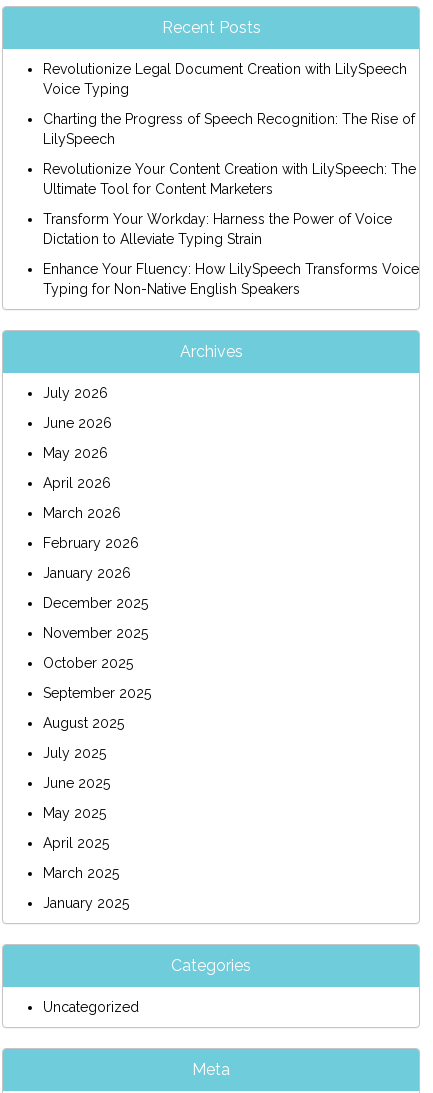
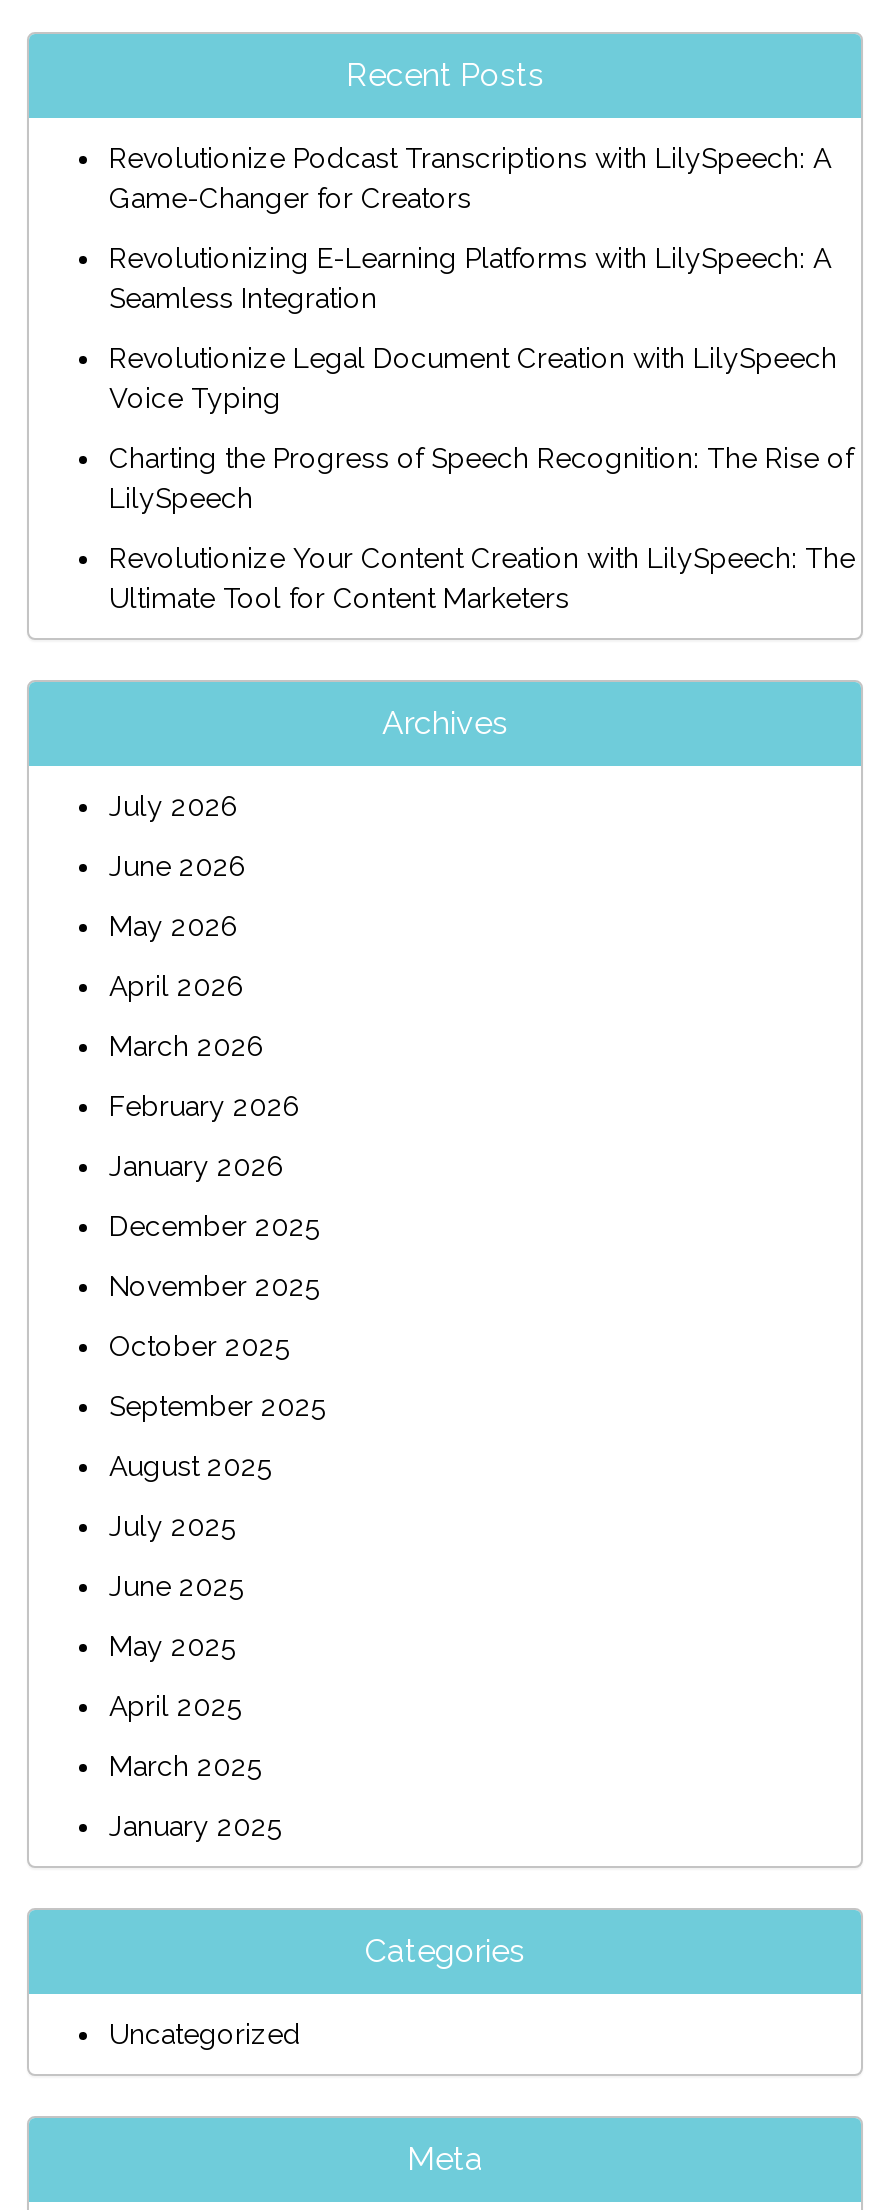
+ Revolutionize Podcast Transcriptions with LilySpeech: A
+ Game-Changer for Creators
+ Revolutionizing E-Learning Platforms with LilySpeech: A
+ Seamless Integration

moved down: Revolutionize Legal Document Creation with LilySpeech | Voice Typing | Charting the Progress of Speech Recognition: The Rise of | LilySpeech | Revolutionize Your Content Creation with LilySpeech: The | Ultimate Tool for Content Marketers

- Transform Your Workday: Harness the Power of Voice
- Dictation to Alleviate Typing Strain
- Enhance Your Fluency: How LilySpeech Transforms Voice
- Typing for Non-Native English Speakers
